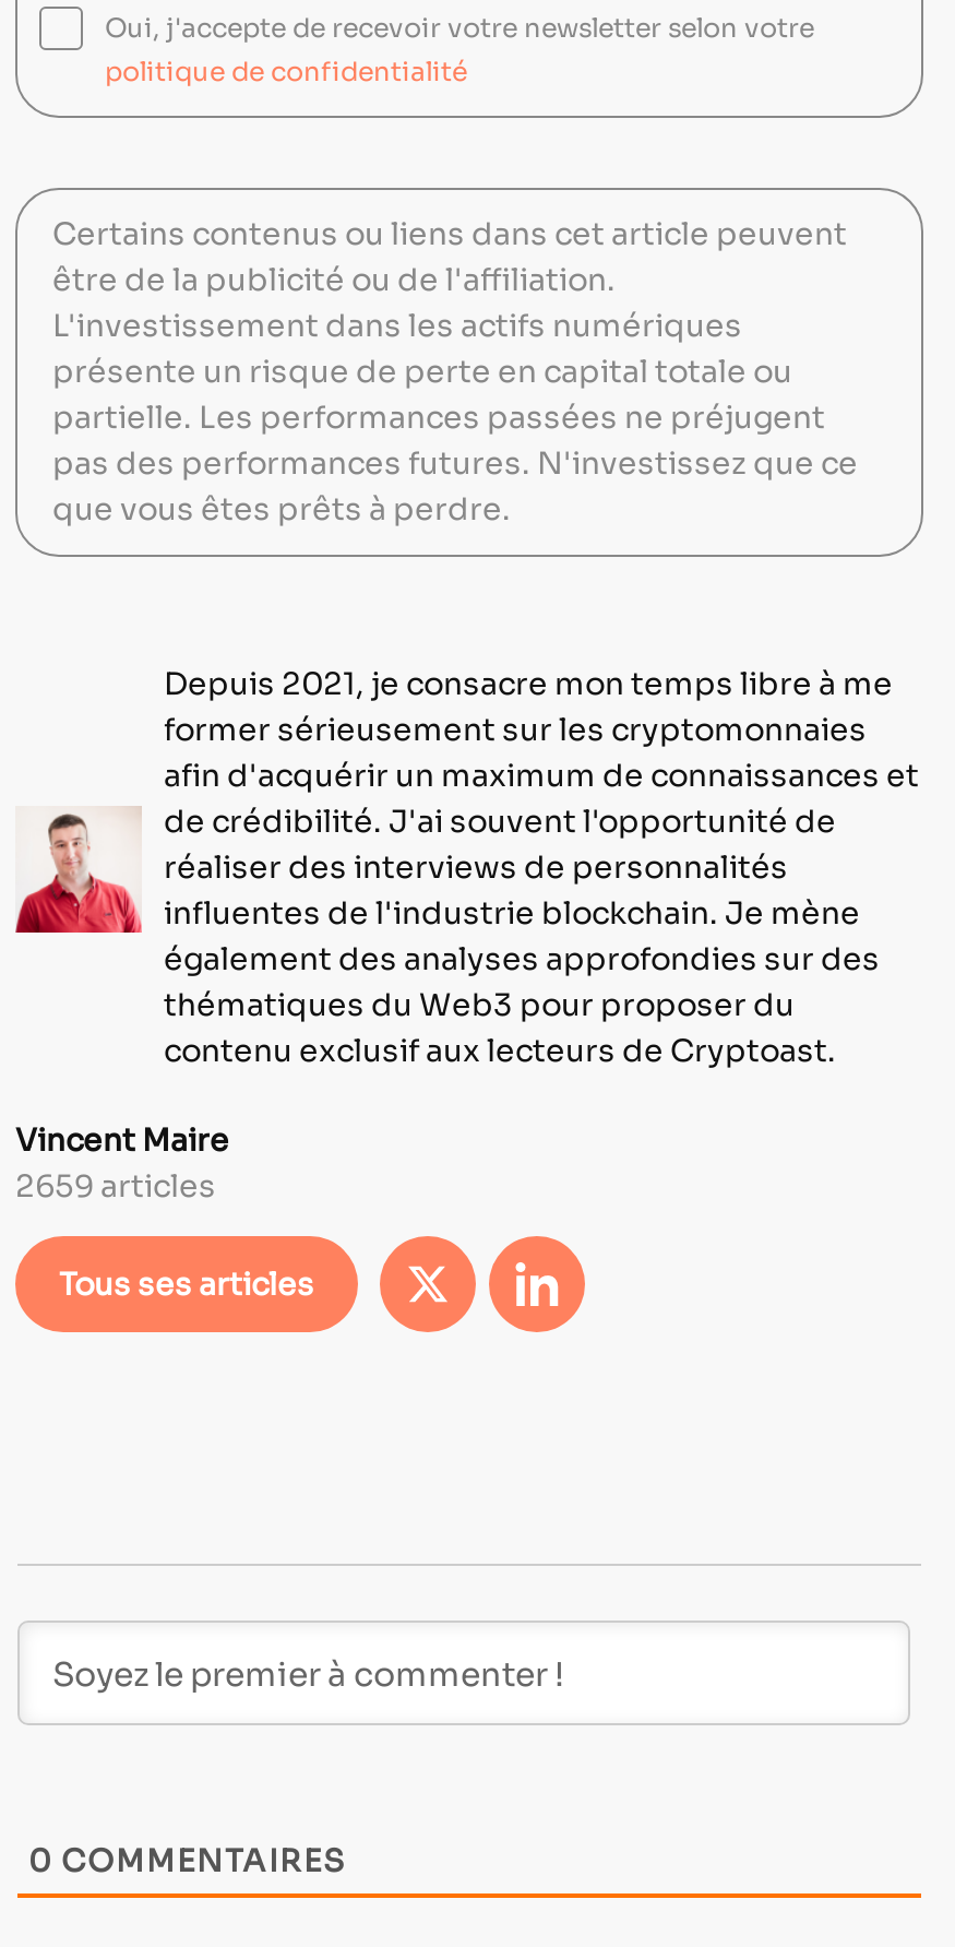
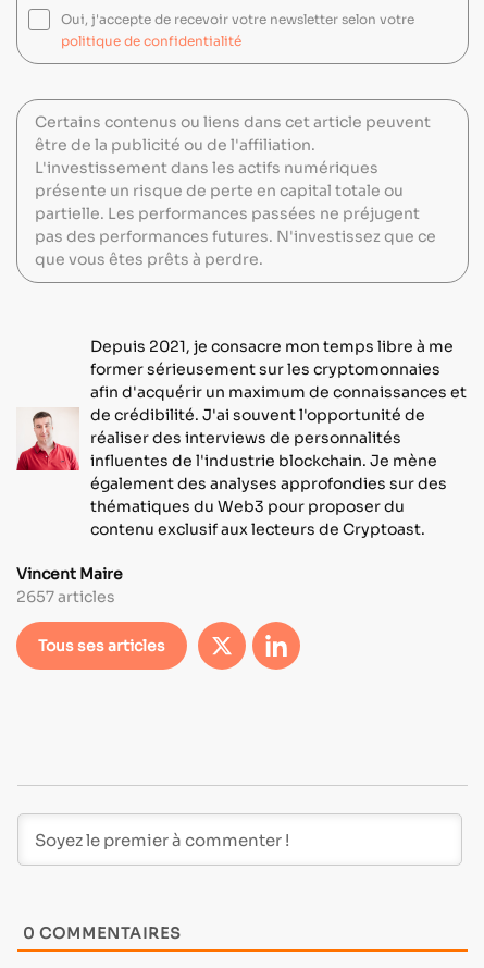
- 2659 articles
+ 2657 articles
